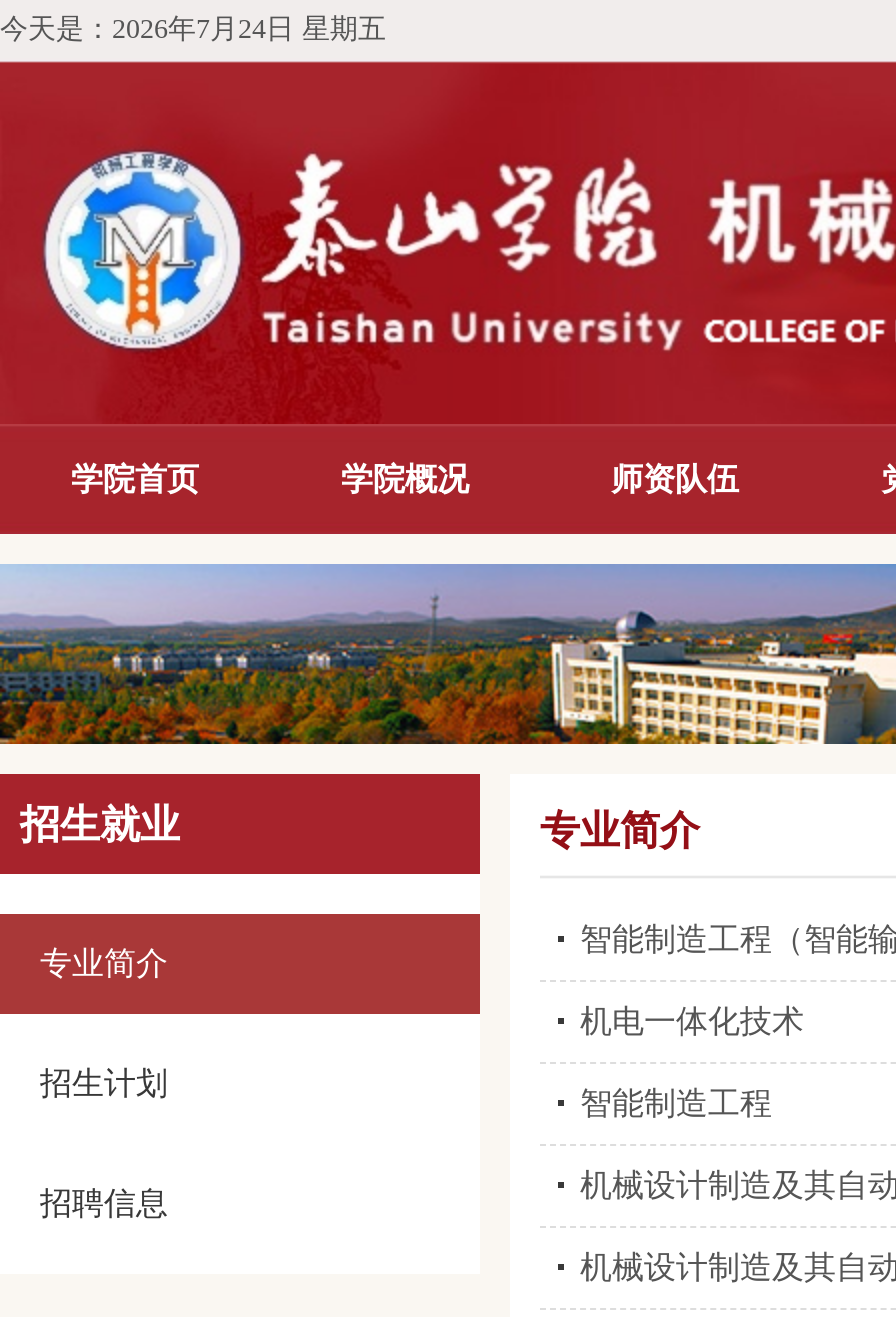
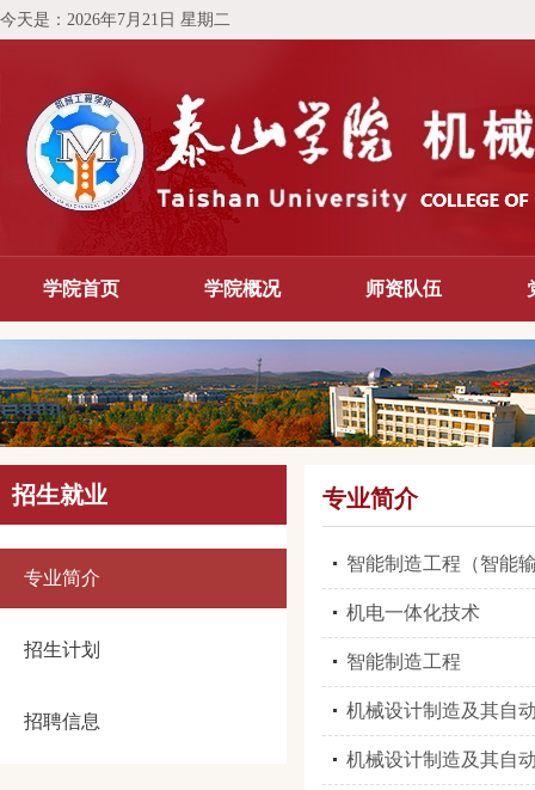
- 今天是：2026年7月24日 星期五
+ 今天是：2026年7月21日 星期二
